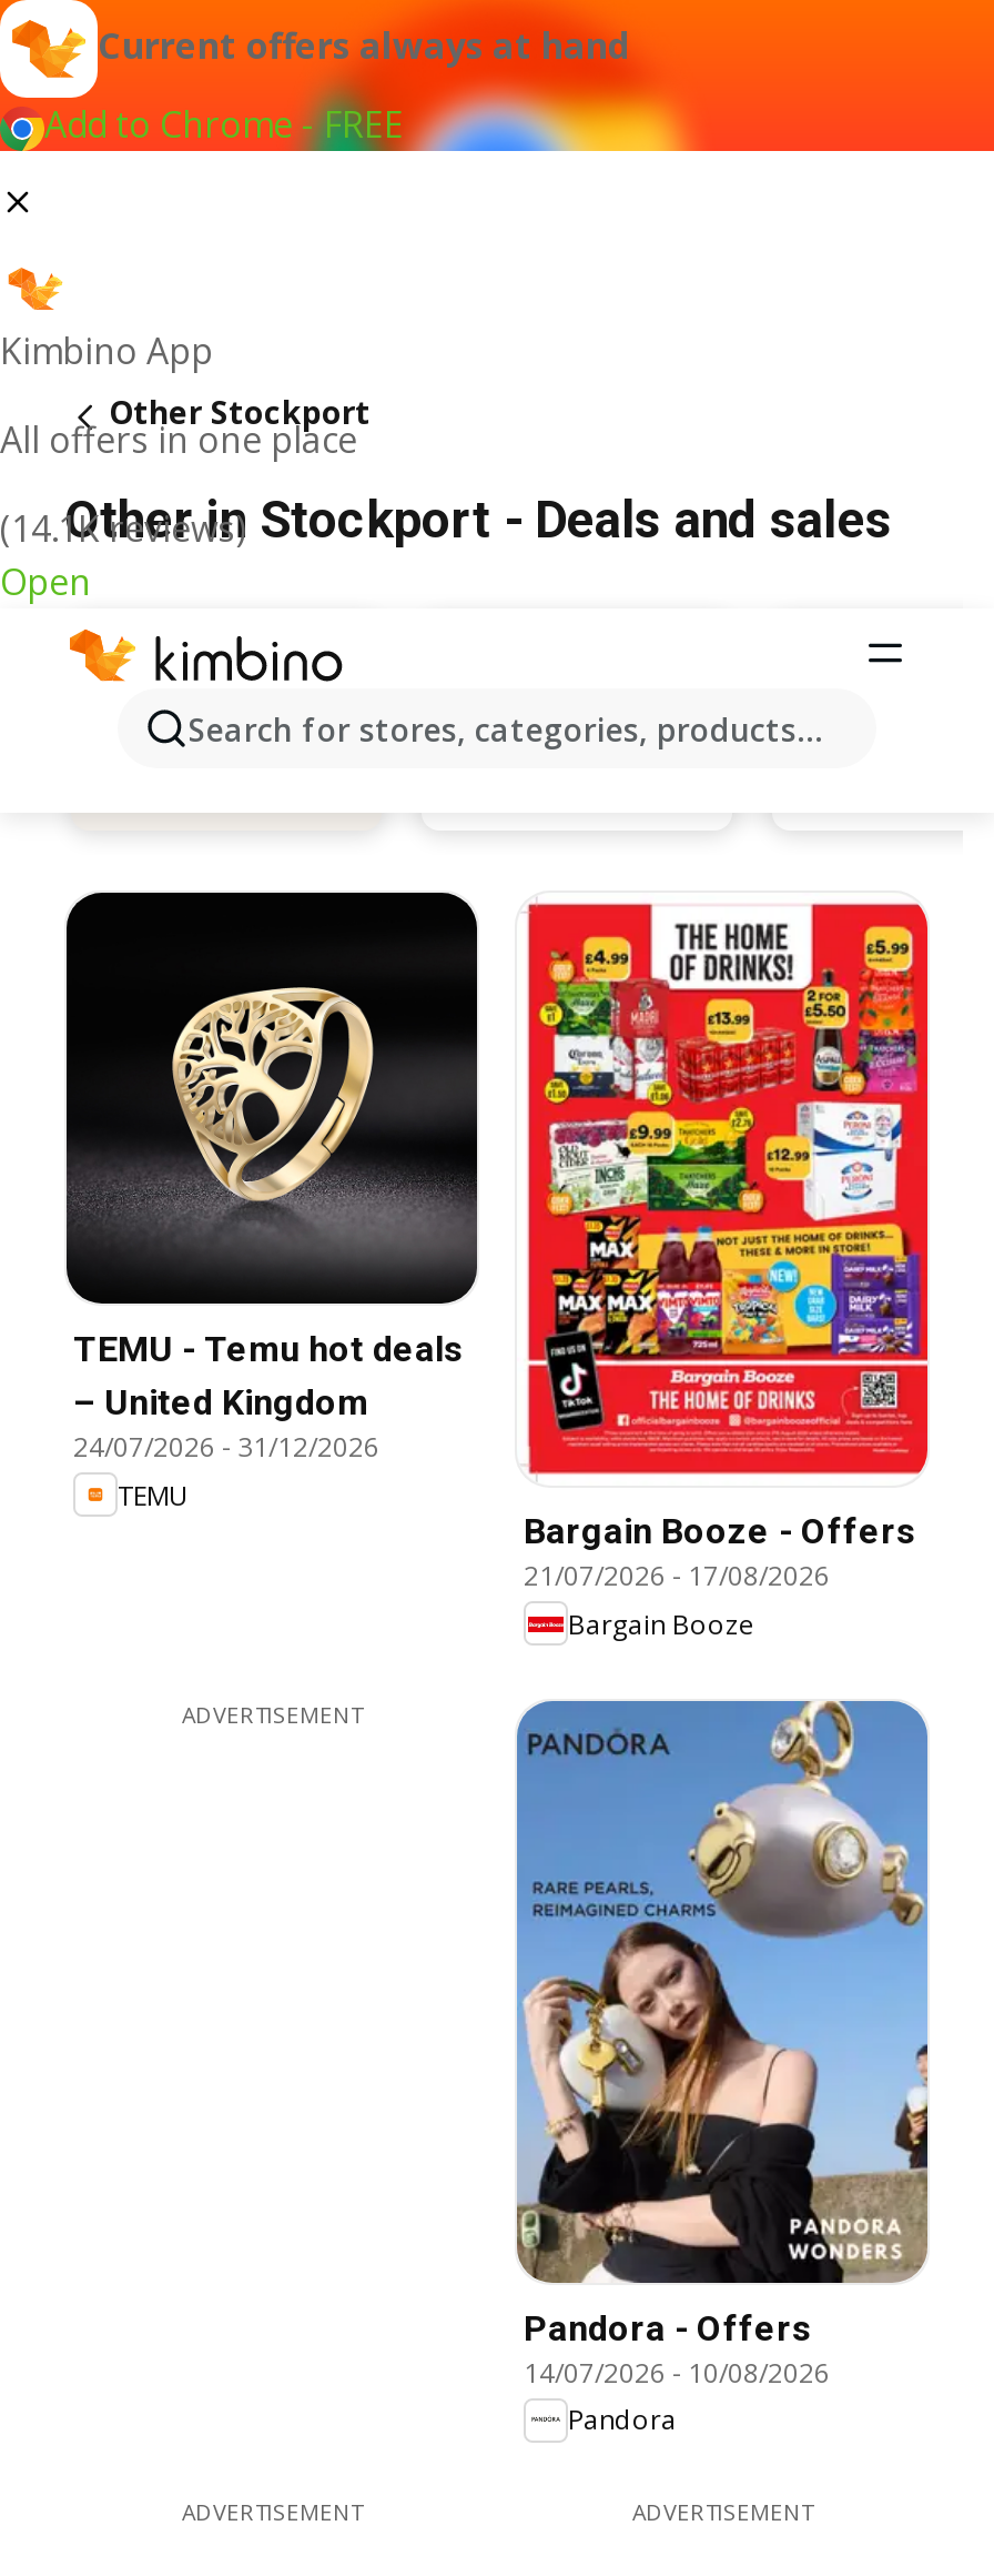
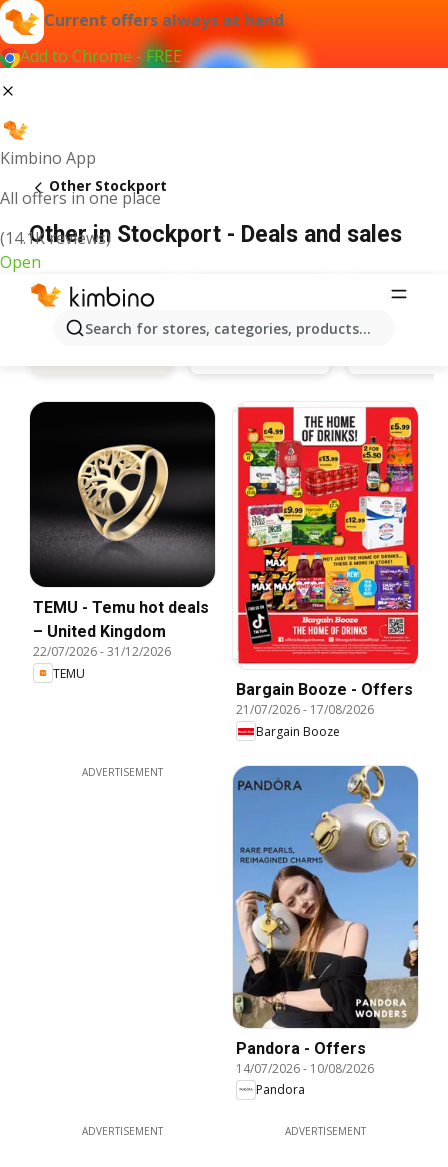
- 24/07/2026 - 31/12/2026
+ 22/07/2026 - 31/12/2026
